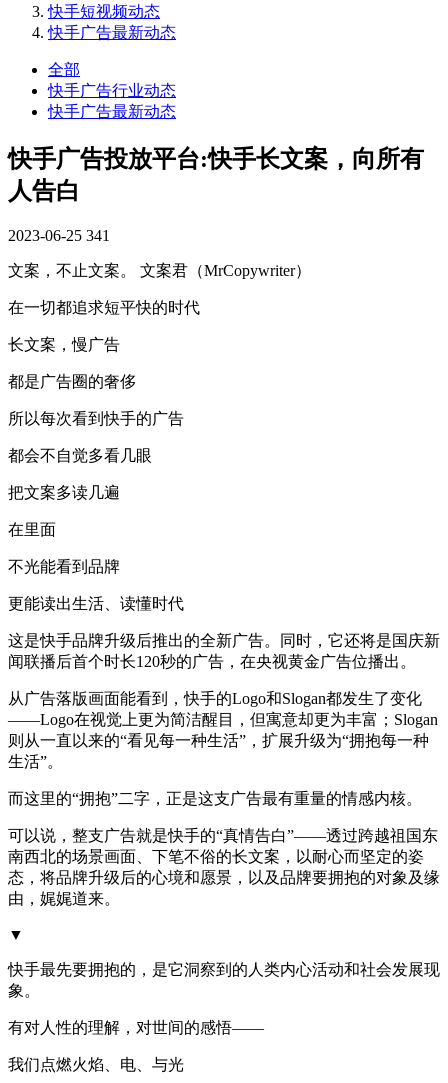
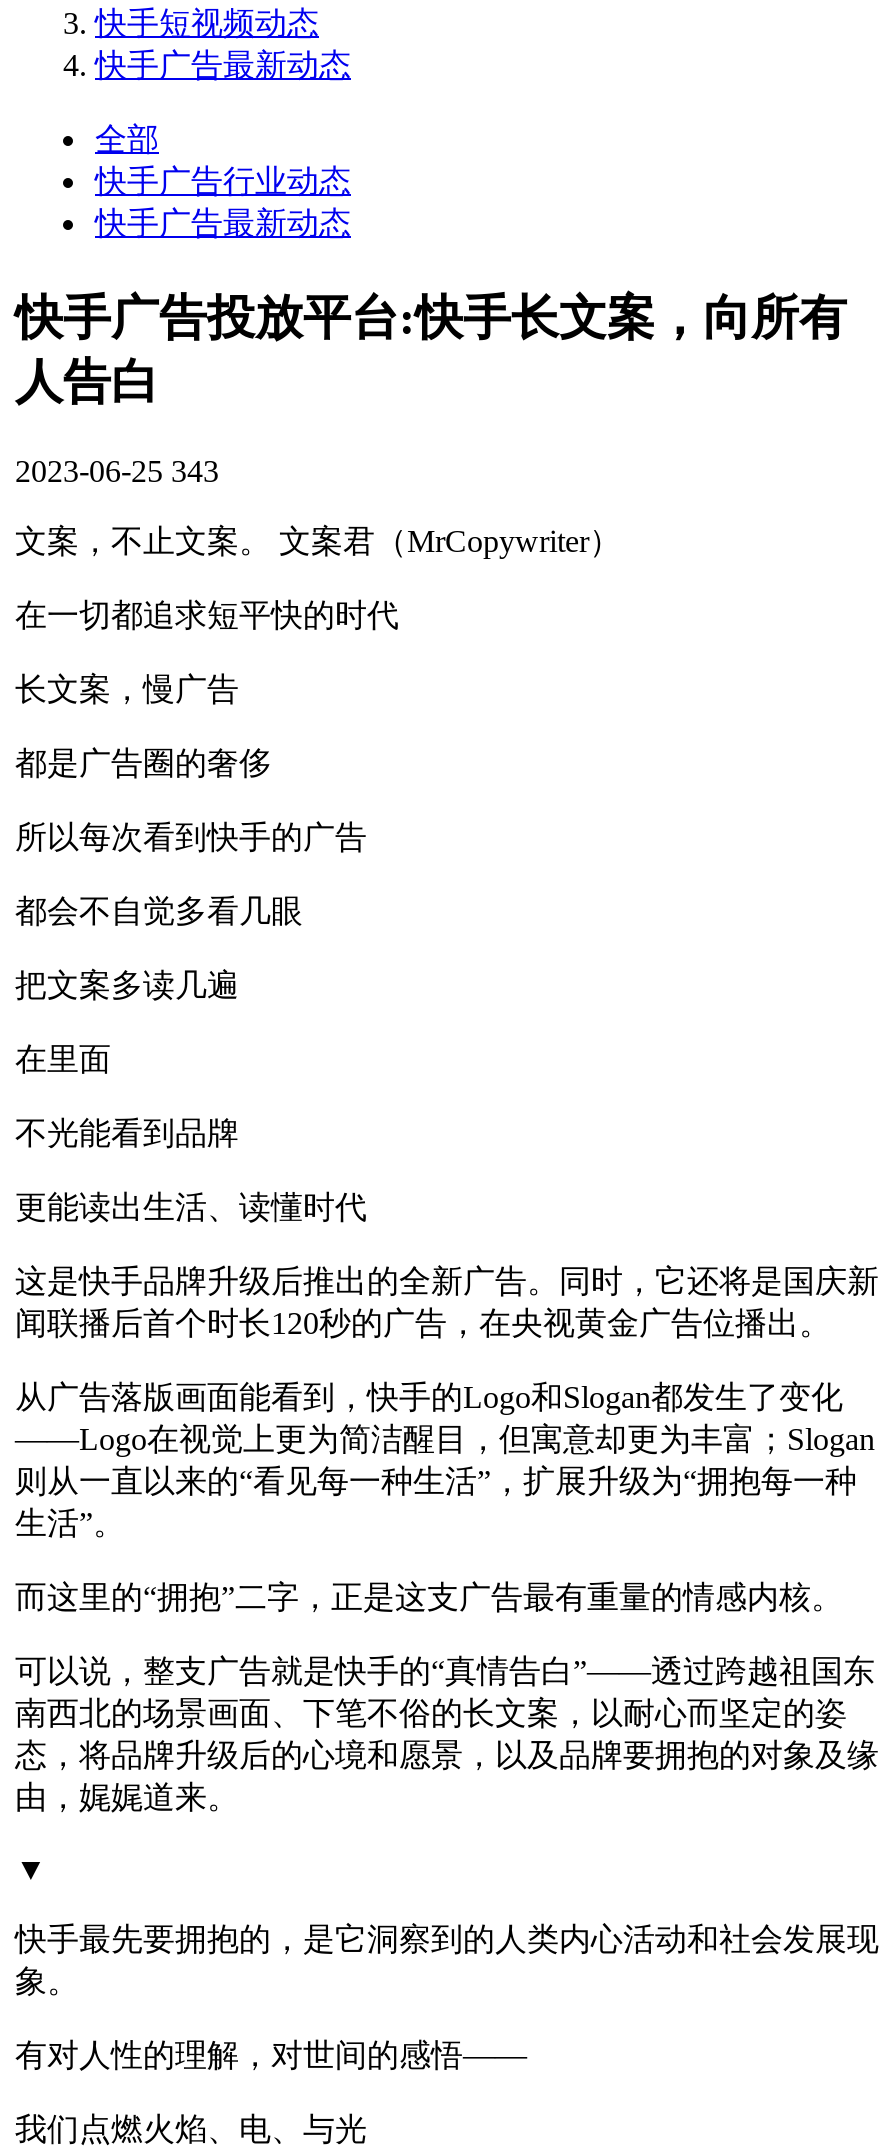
- 2023-06-25 341
+ 2023-06-25 343
